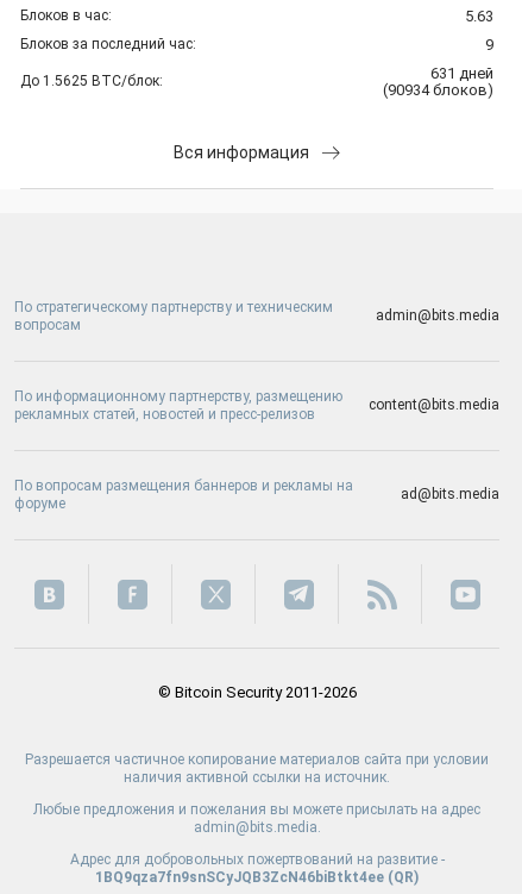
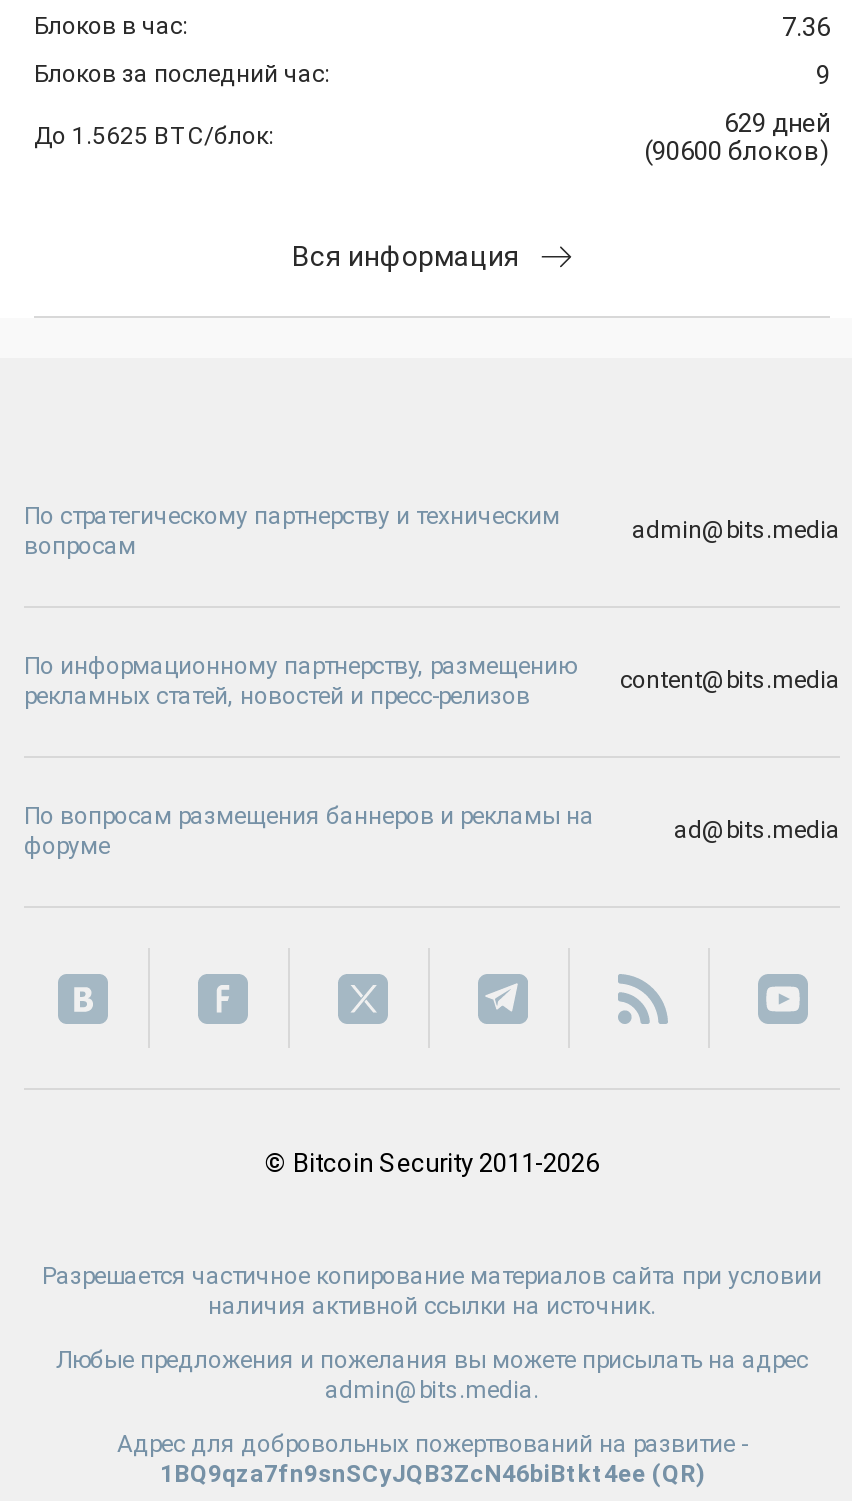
- 5.63
+ 7.36

- 631 дней
+ 629 дней

- (90934 блоков)
+ (90600 блоков)
